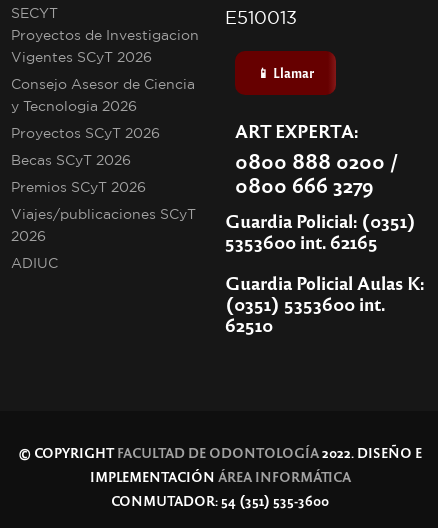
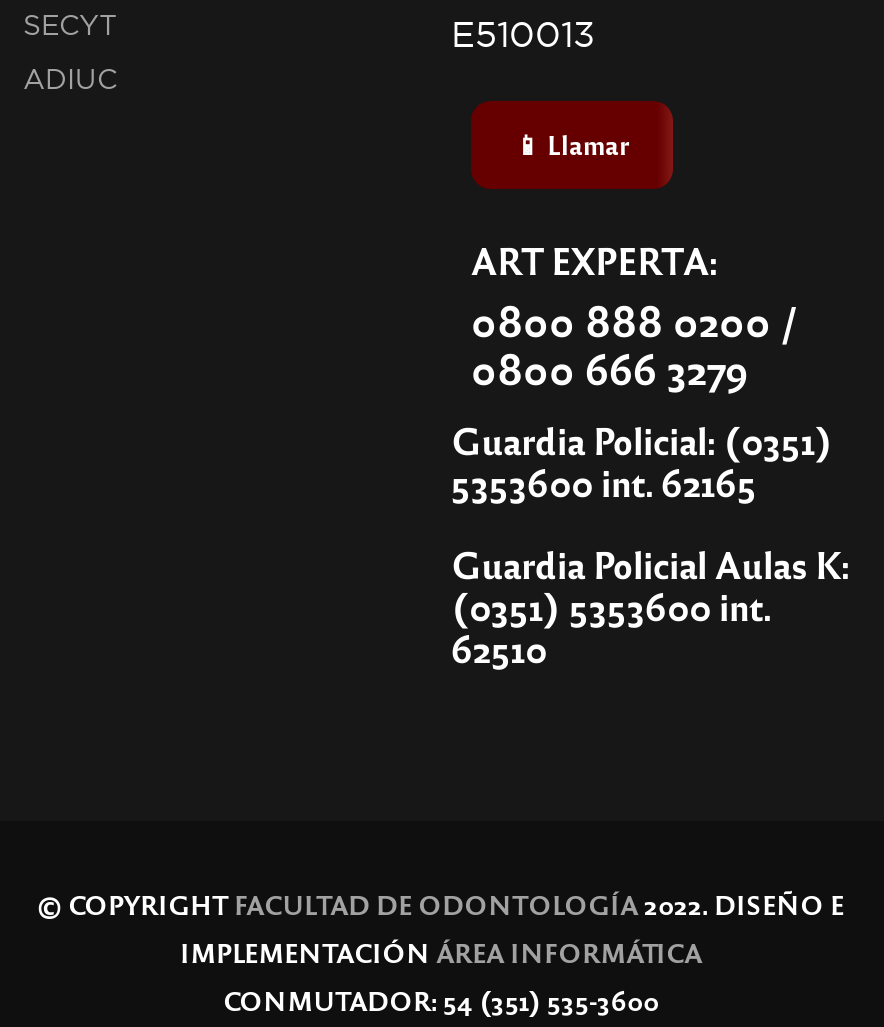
- Proyectos de Investigacion
- Vigentes SCyT 2026
- Consejo Asesor de Ciencia
- y Tecnologia 2026
- Proyectos SCyT 2026
- Becas SCyT 2026
- Premios SCyT 2026
- Viajes/publicaciones SCyT
- 2026

moved up: ADIUC
